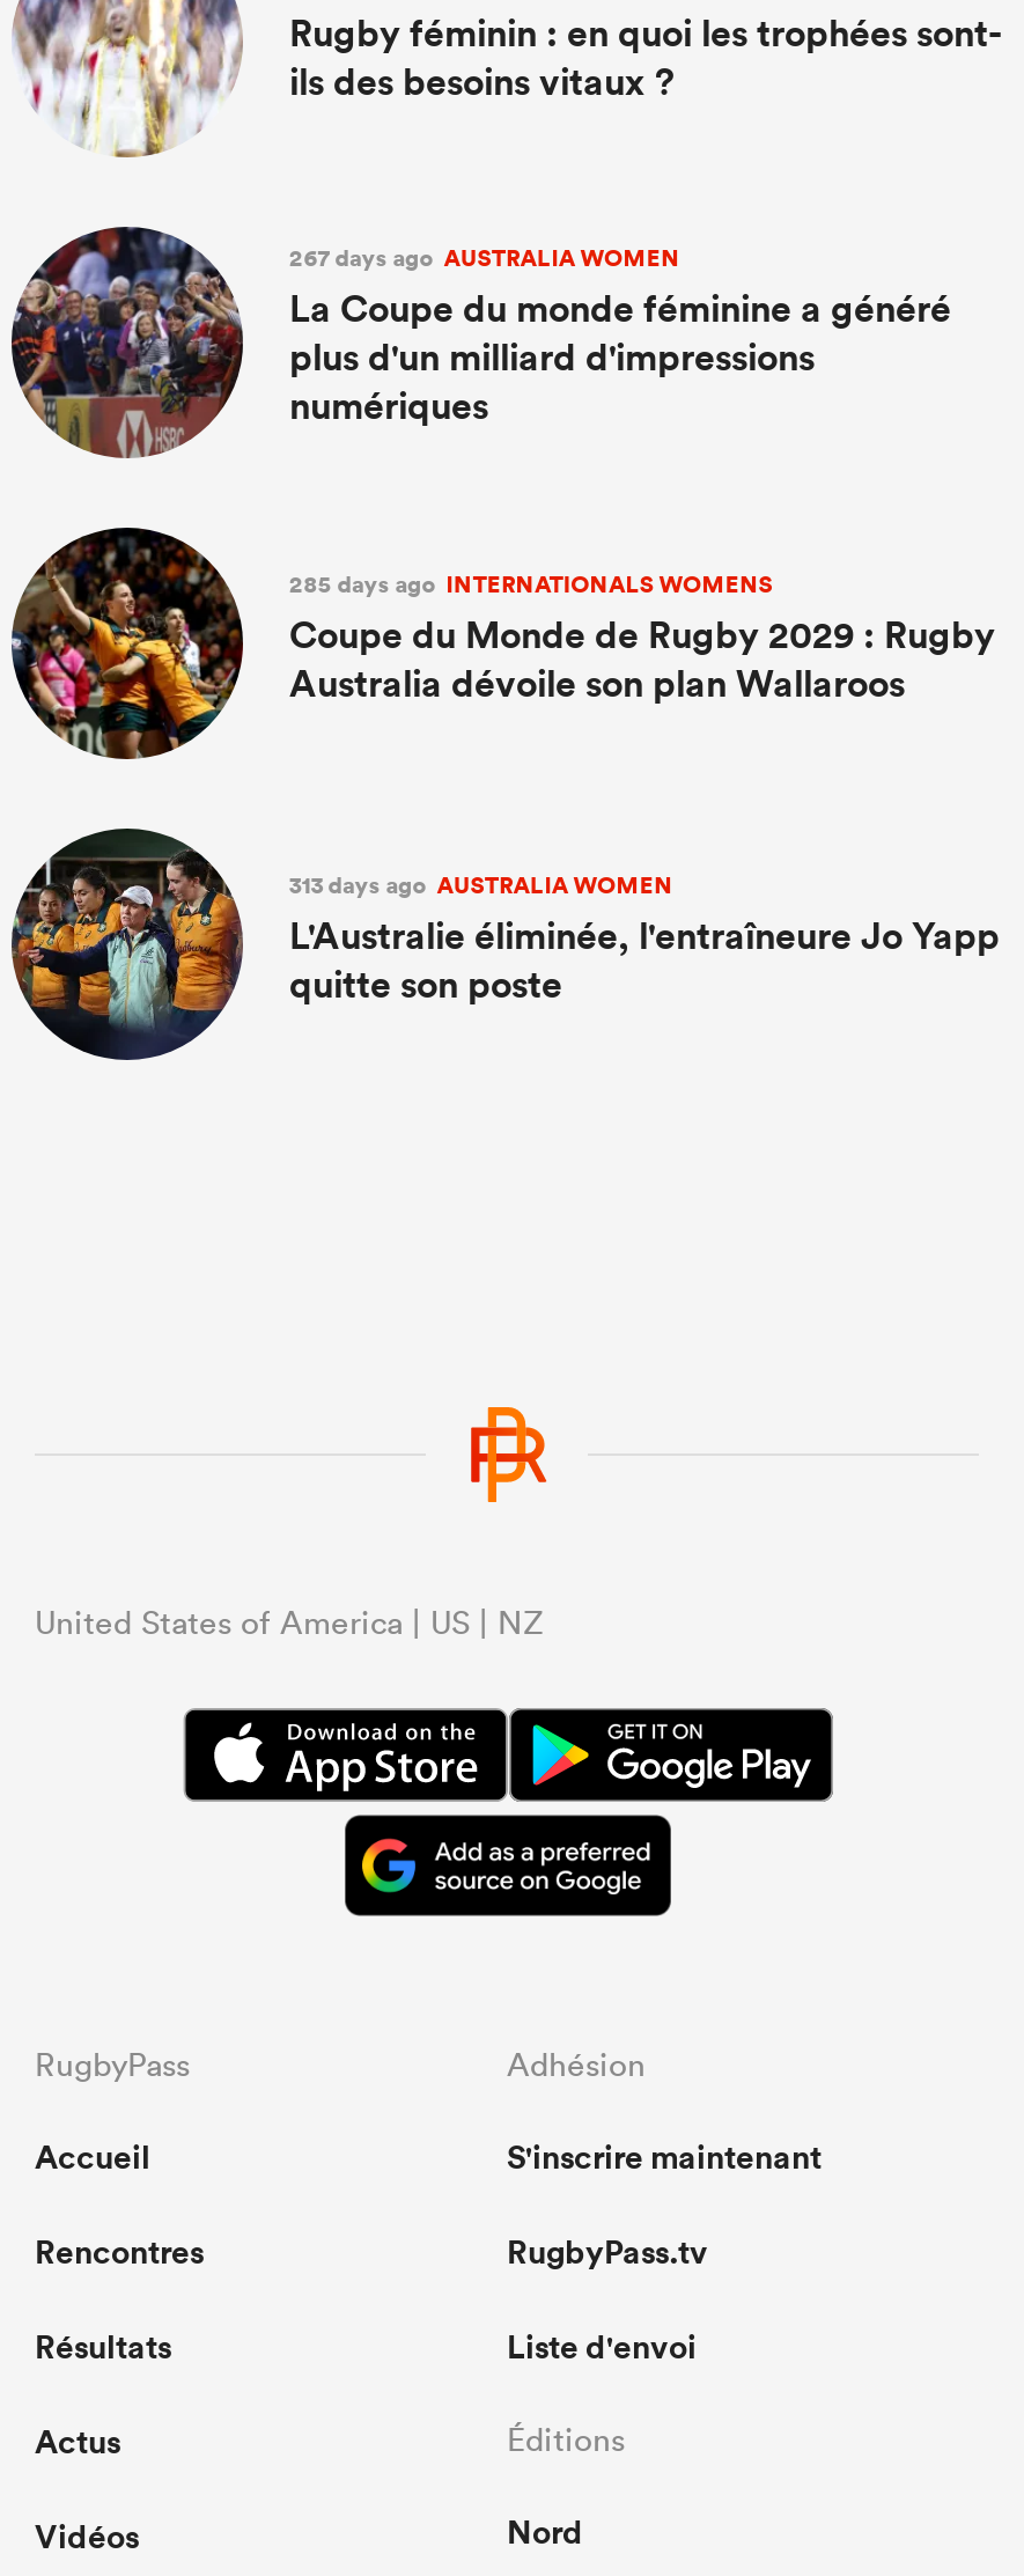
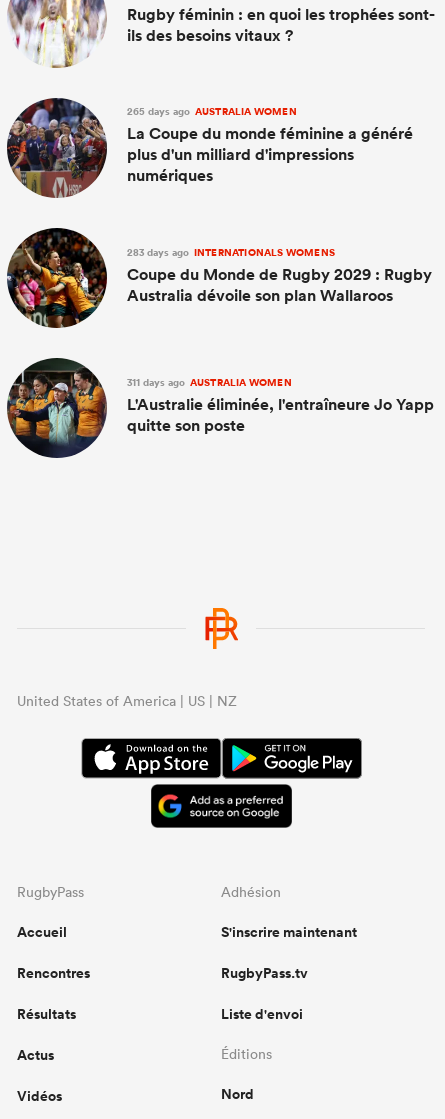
- 267 days ago AUSTRALIA WOMEN
+ 265 days ago AUSTRALIA WOMEN

- 285 days ago INTERNATIONALS WOMENS
+ 283 days ago INTERNATIONALS WOMENS

- 313 days ago AUSTRALIA WOMEN
+ 311 days ago AUSTRALIA WOMEN
